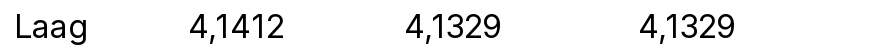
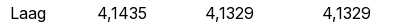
- 4,1412
+ 4,1435
